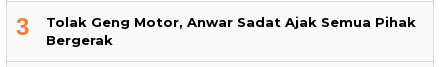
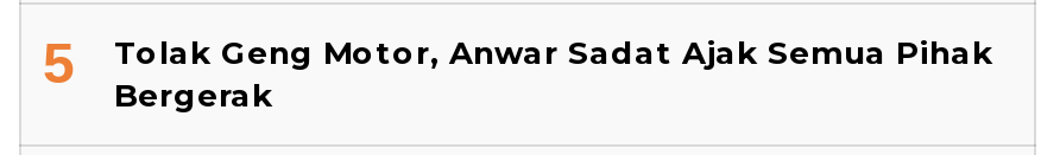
- 3 Tolak Geng Motor, Anwar Sadat Ajak Semua Pihak Bergerak
+ 5 Tolak Geng Motor, Anwar Sadat Ajak Semua Pihak Bergerak
